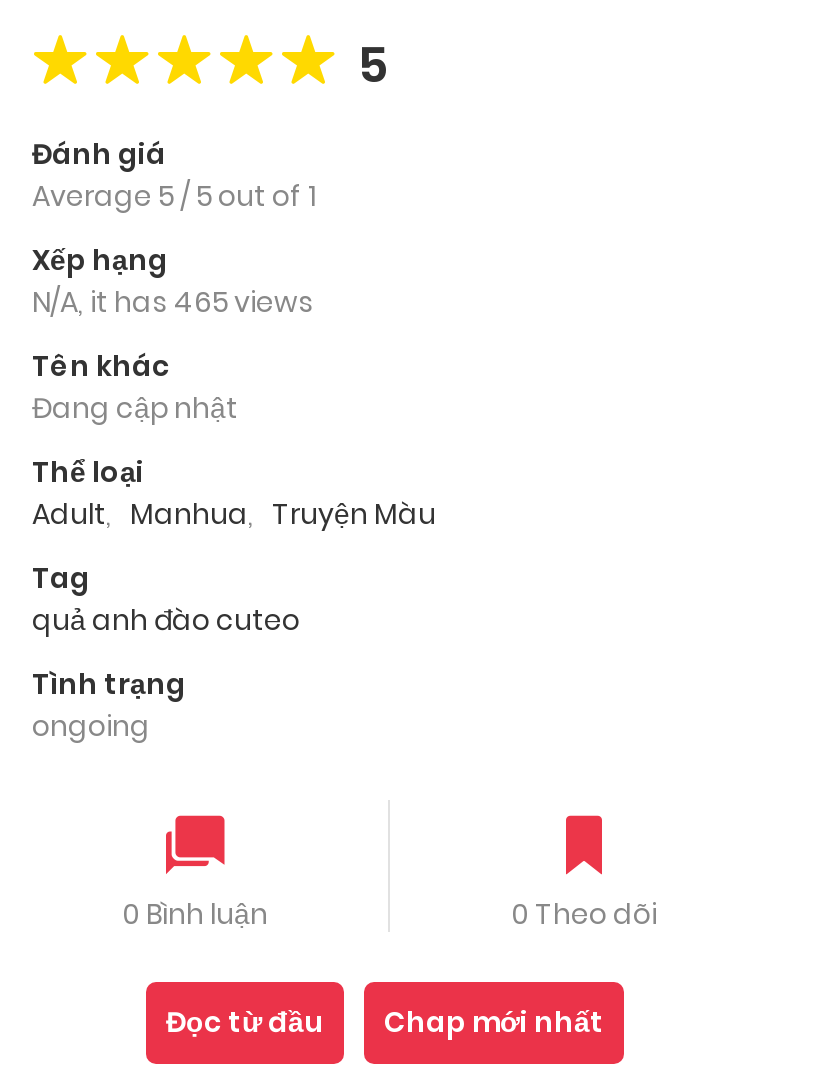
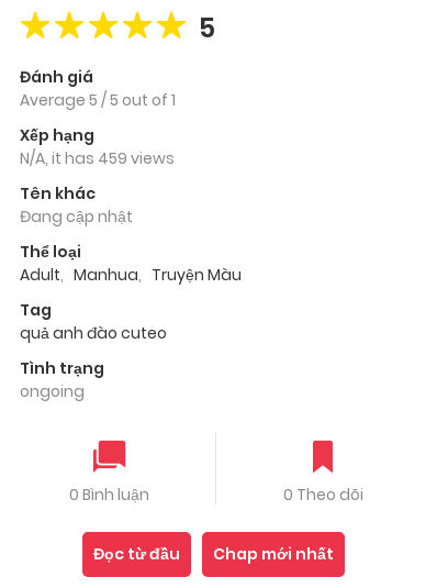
- N/A, it has 465 views
+ N/A, it has 459 views
